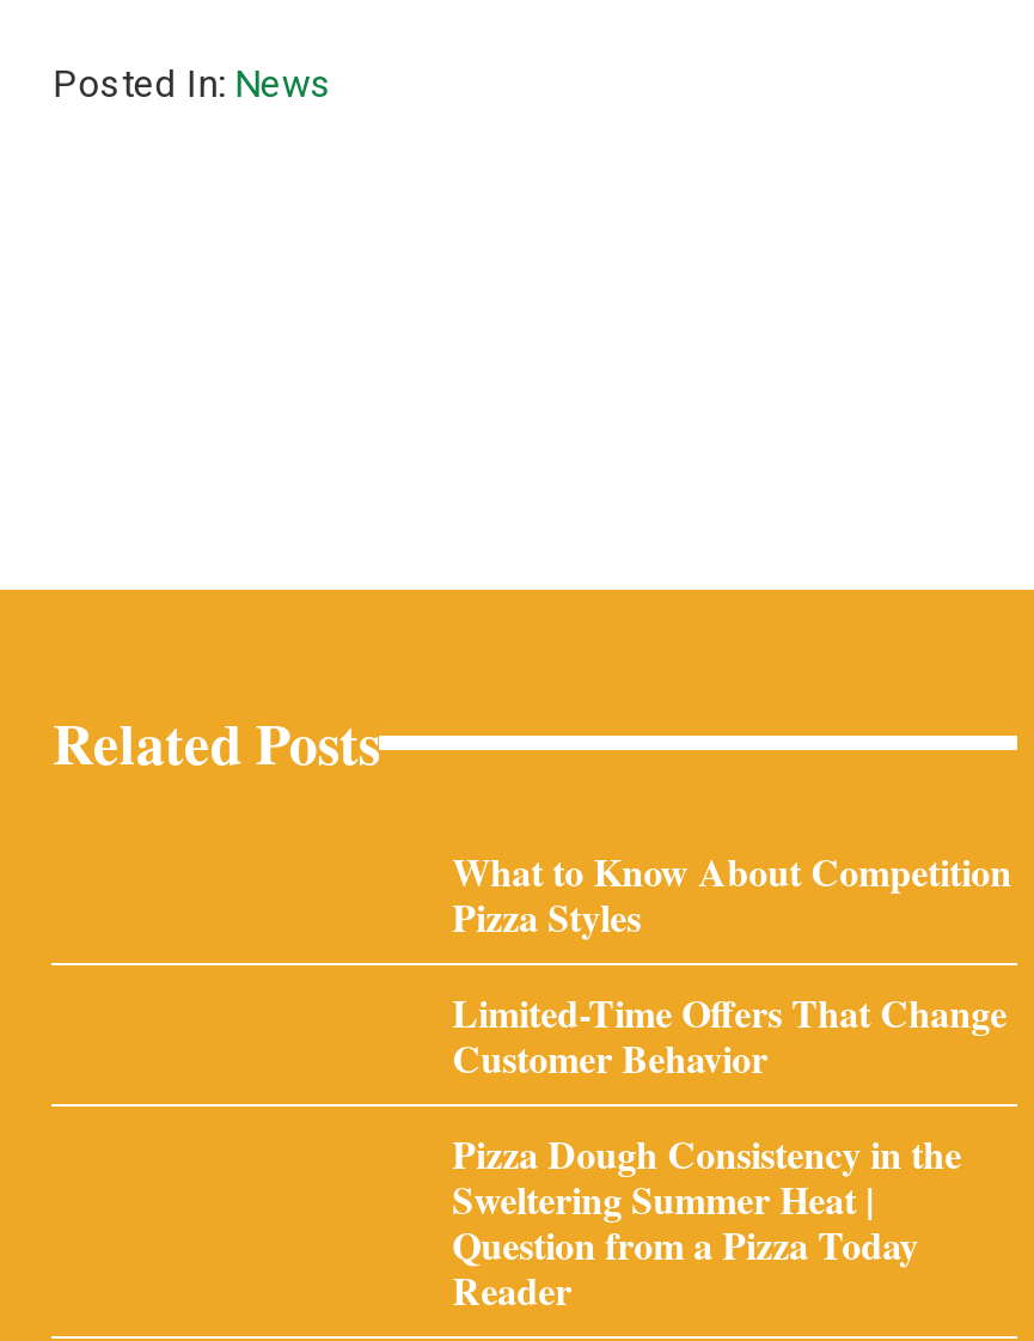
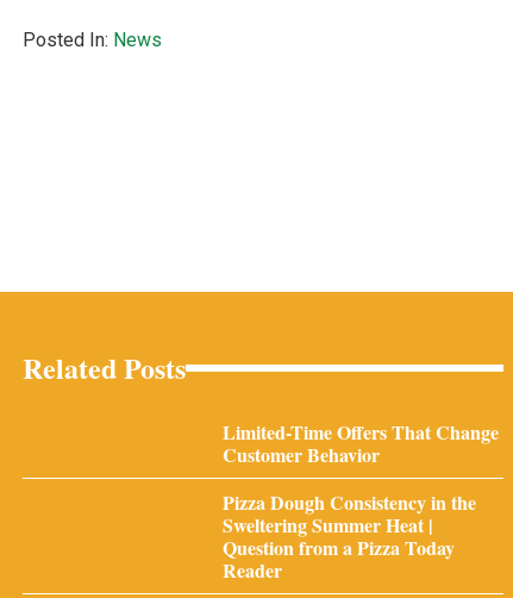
- What to Know About Competition
- Pizza Styles
